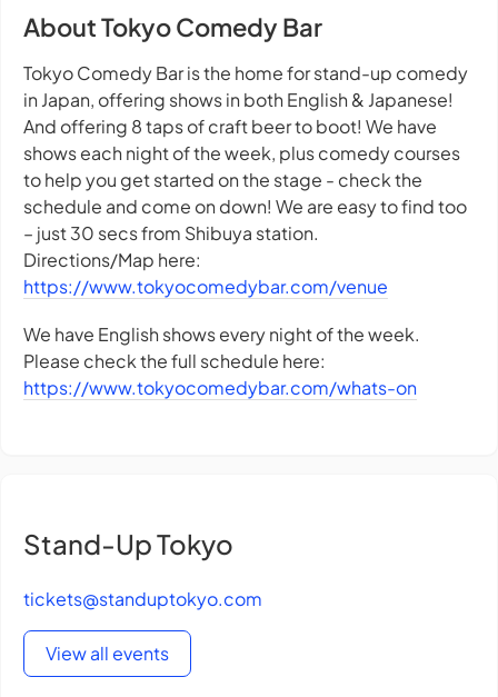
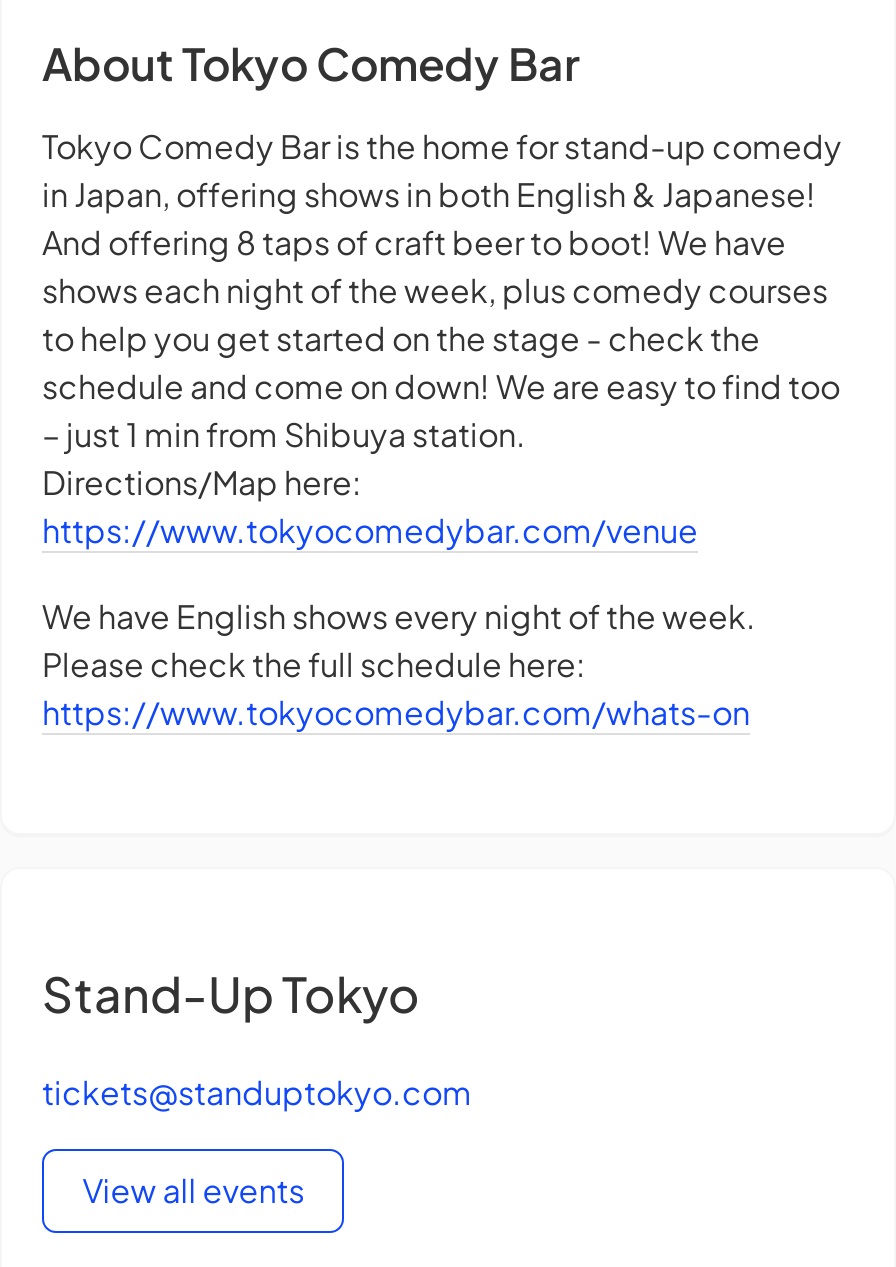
- – just 30 secs from Shibuya station.
+ – just 1 min from Shibuya station.
